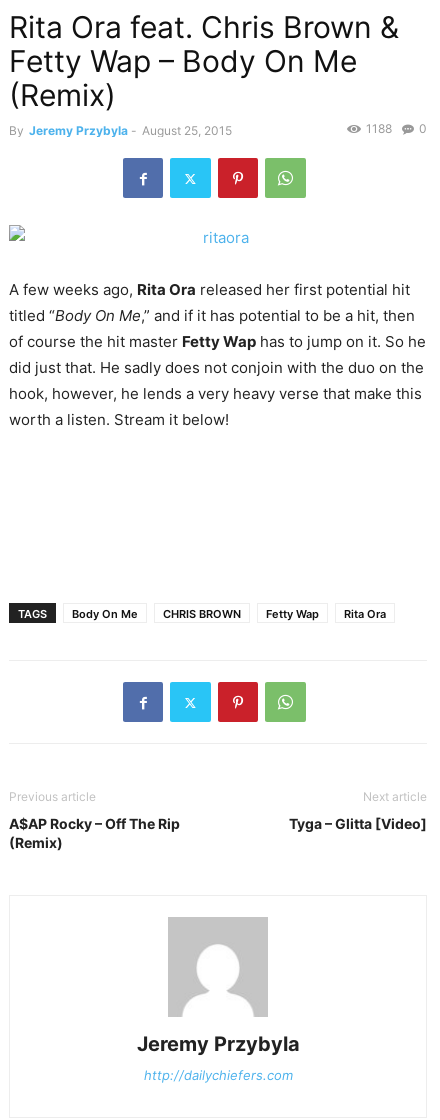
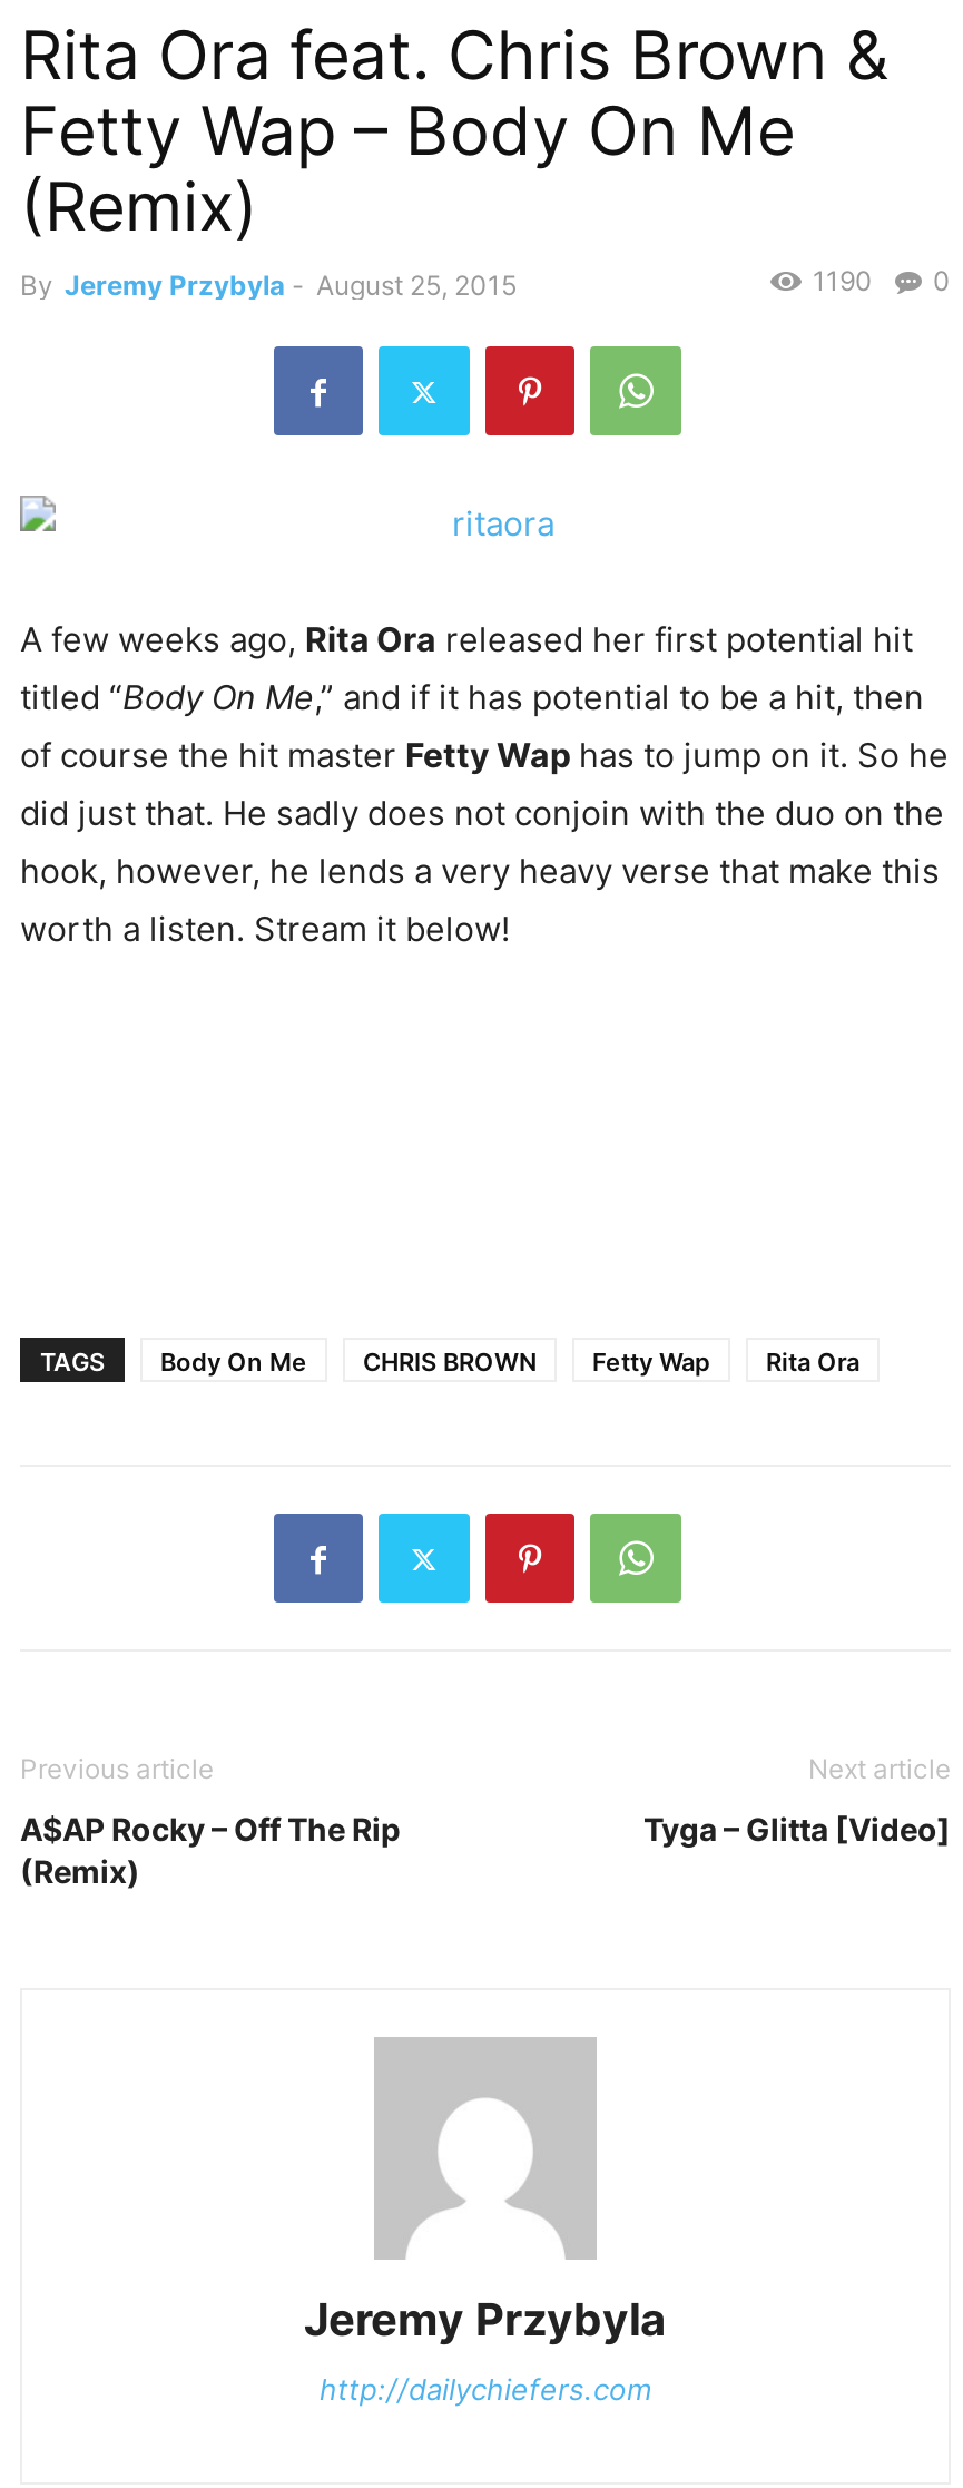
- 1188 0
+ 1190 0
